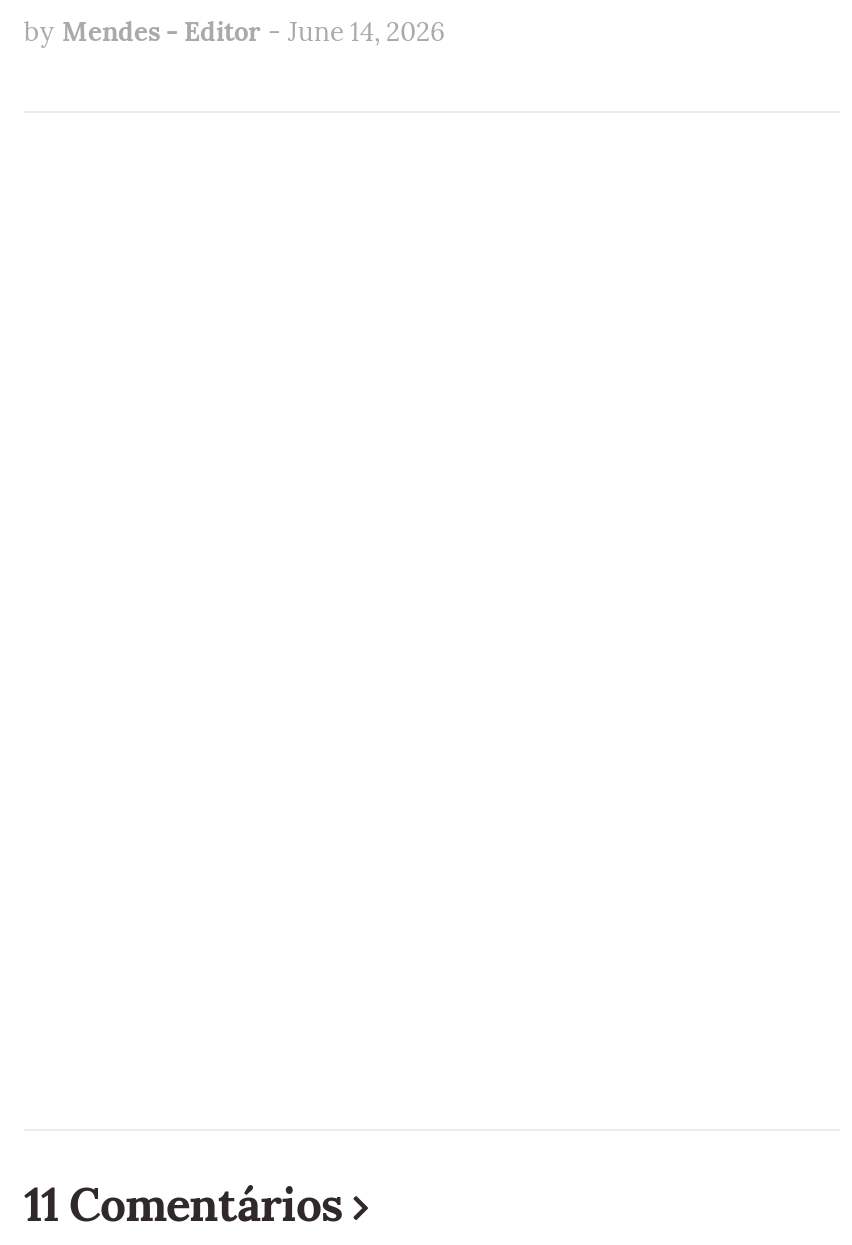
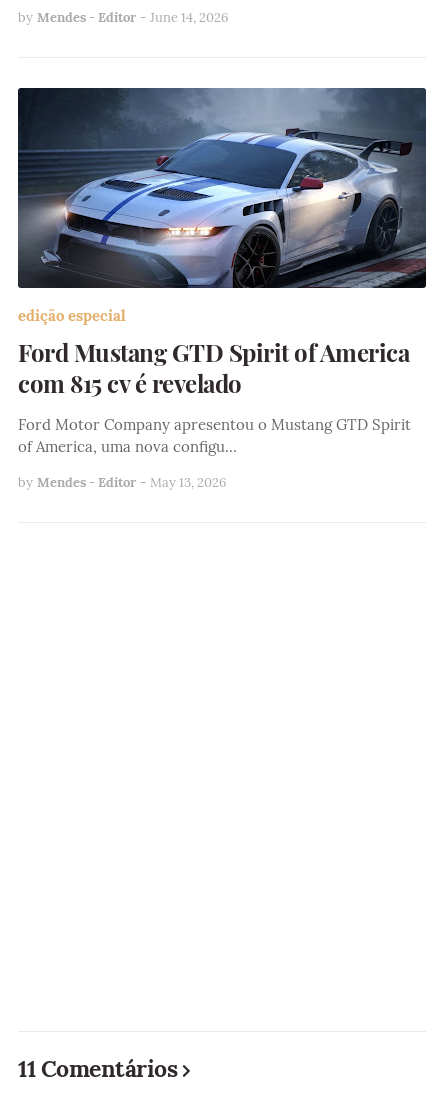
+ [image]
+ edição especial
+ Ford Mustang GTD Spirit of America
+ com 815 cv é revelado
+ Ford Motor Company apresentou o Mustang GTD Spirit
+ of America, uma nova configu…
+ by Mendes - Editor - May 13, 2026
